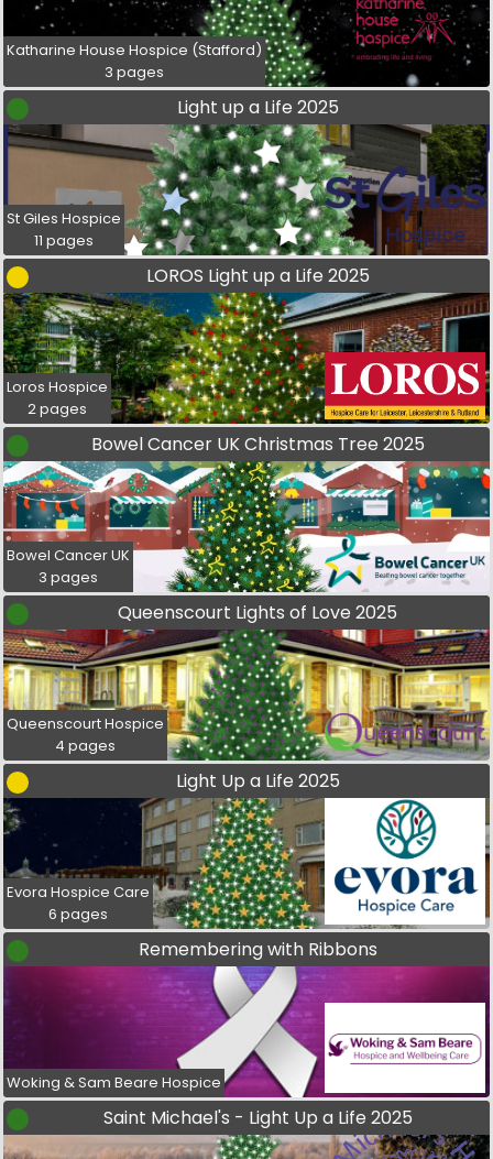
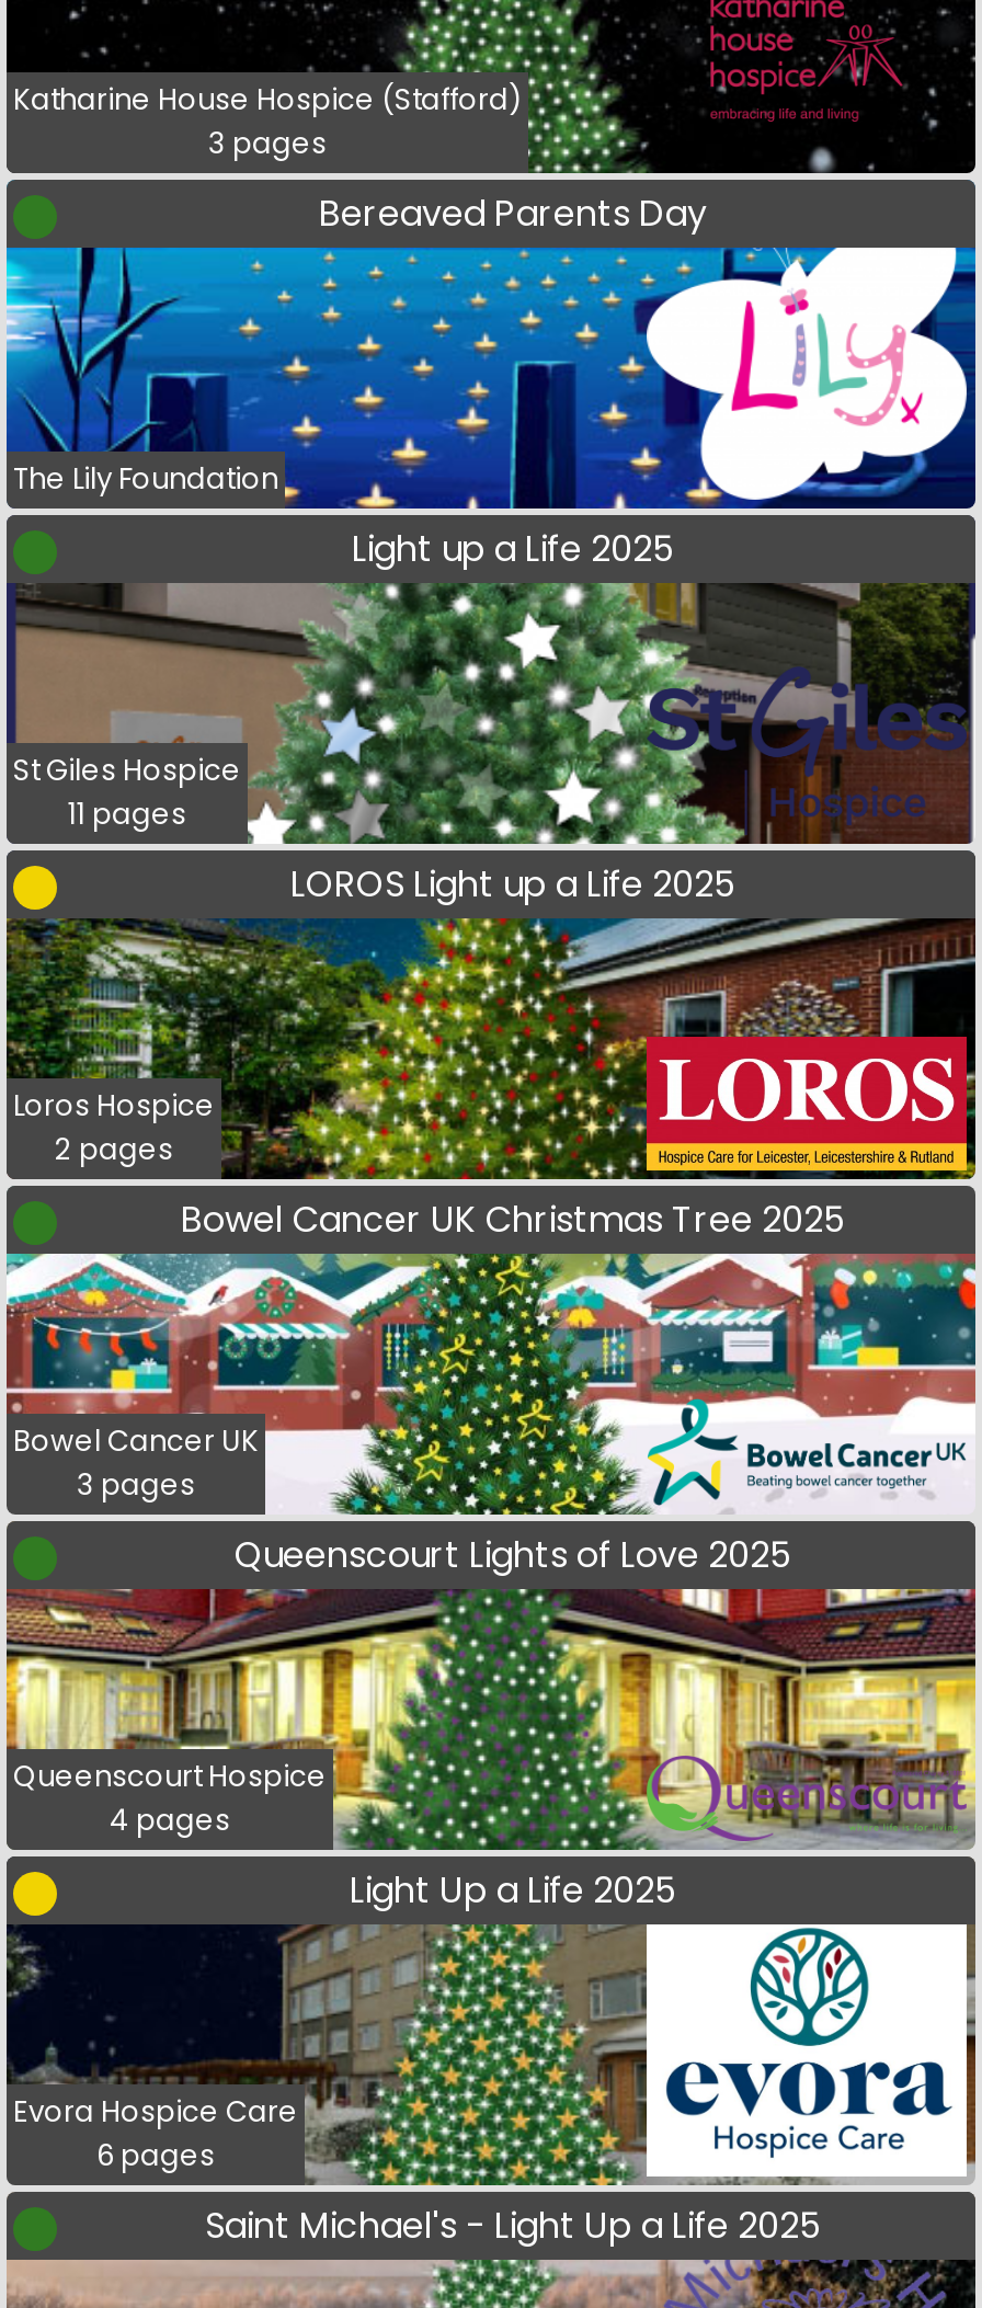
+ [image]
+ The Lily Foundation

+ Bereaved Parents Day

moved down: [image] | Light up a Life 2025 | St Giles Hospice | ... | Evora Hospice Care | 6 pages

- Remembering with Ribbons

- [image]
- Woking & Sam Beare Hospice
